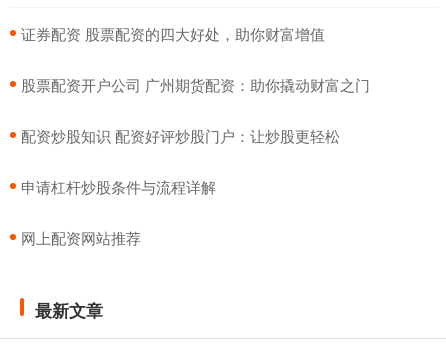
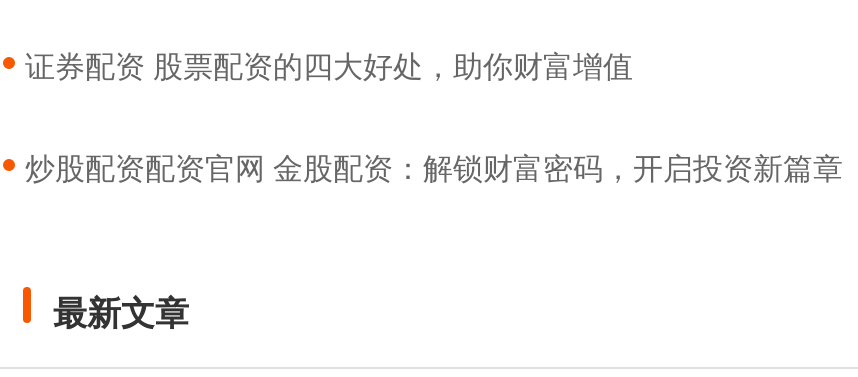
- 股票配资开户公司 广州期货配资：助你撬动财富之门
- 配资炒股知识 配资好评炒股门户：让炒股更轻松
- 申请杠杆炒股条件与流程详解
- 网上配资网站推荐
+ 炒股配资配资官网 金股配资：解锁财富密码，开启投资新篇章
